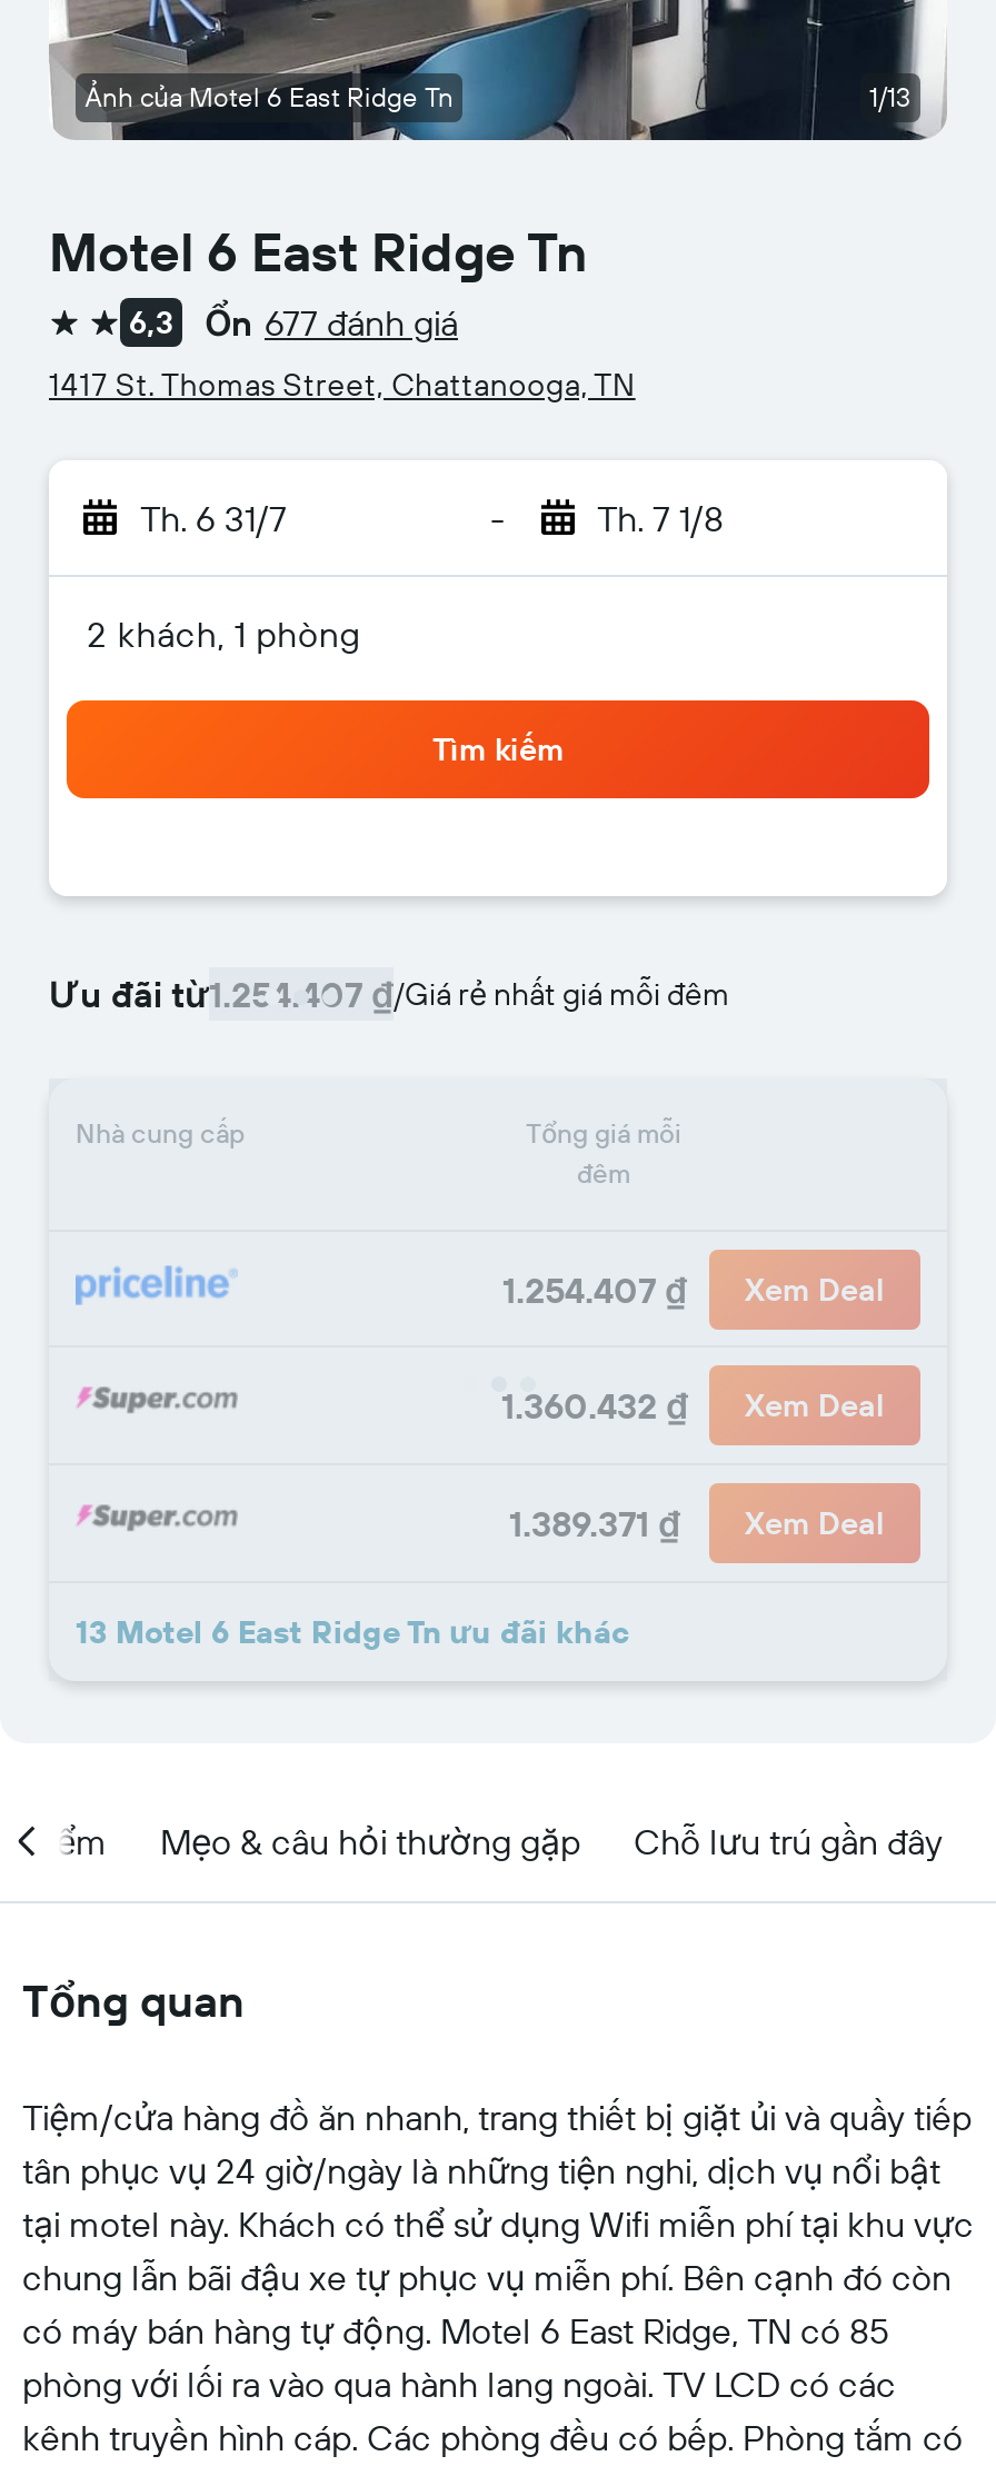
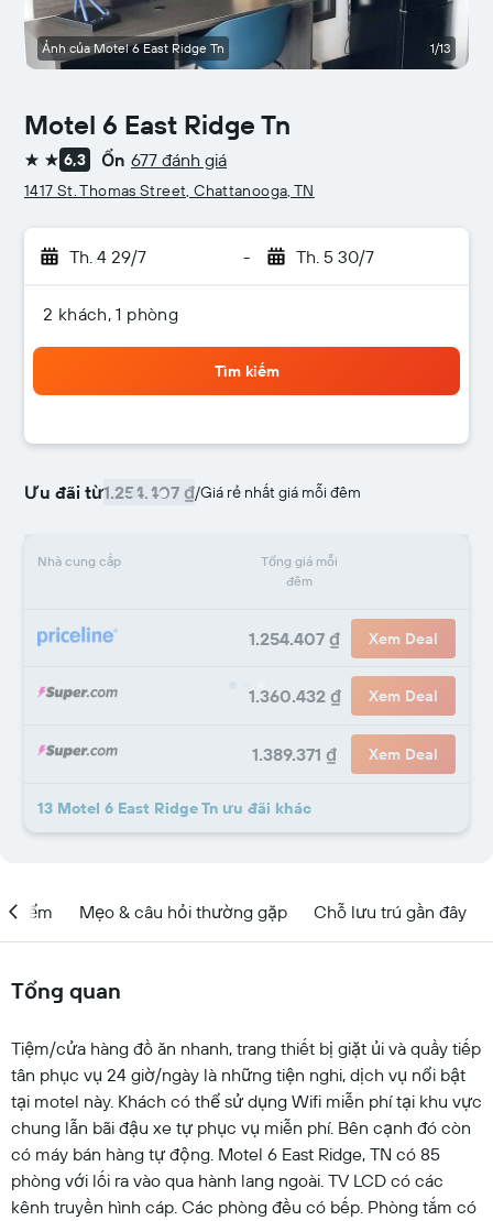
- Th. 6 31/7
+ Th. 4 29/7

- Th. 7 1/8
+ Th. 5 30/7
